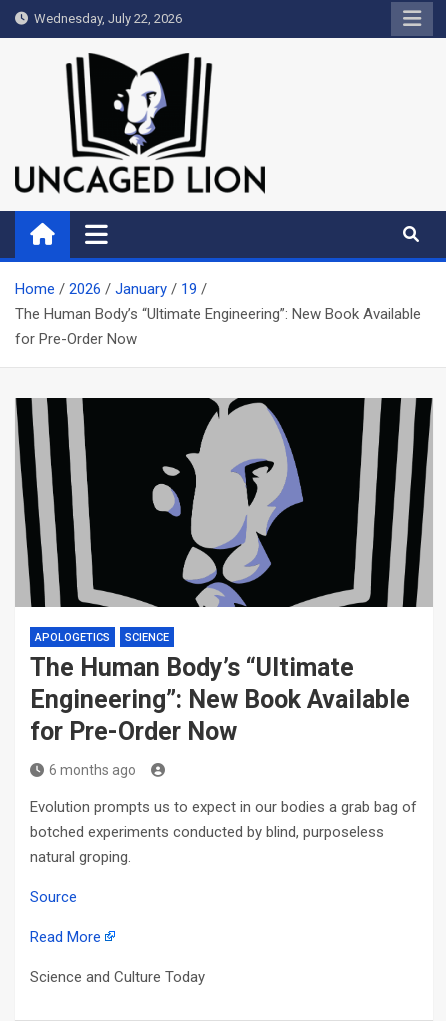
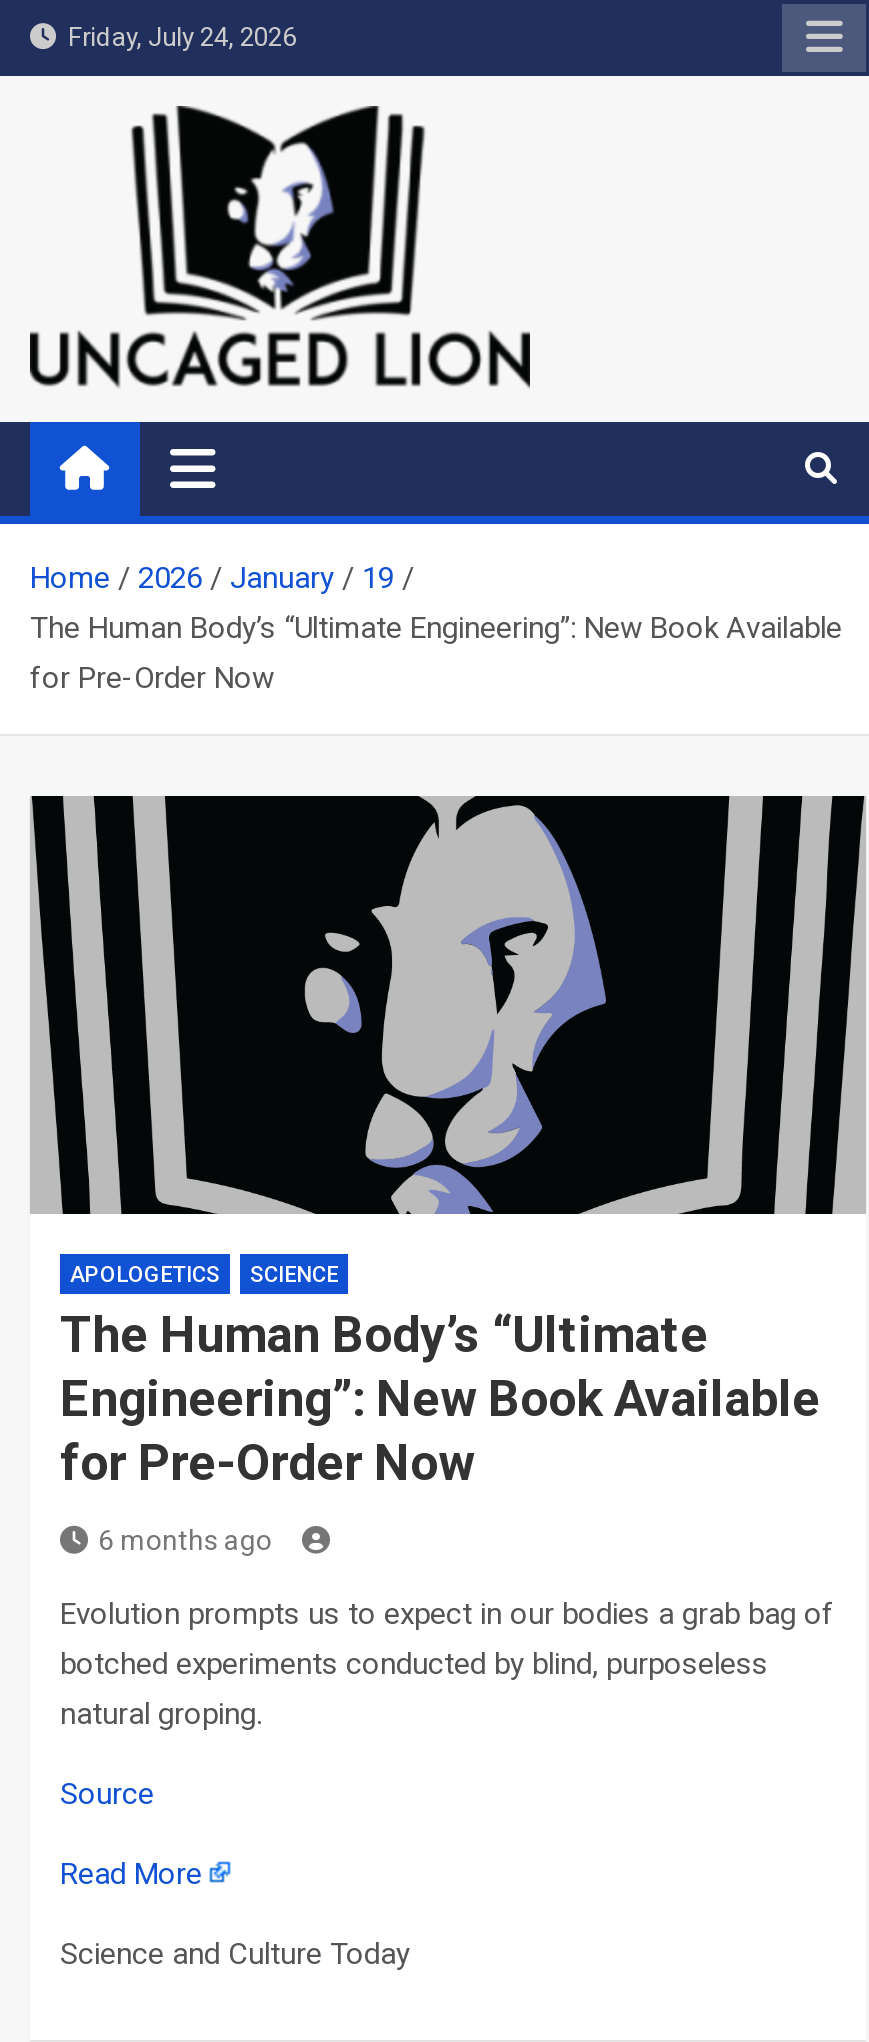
- Wednesday, July 22, 2026
+ Friday, July 24, 2026
